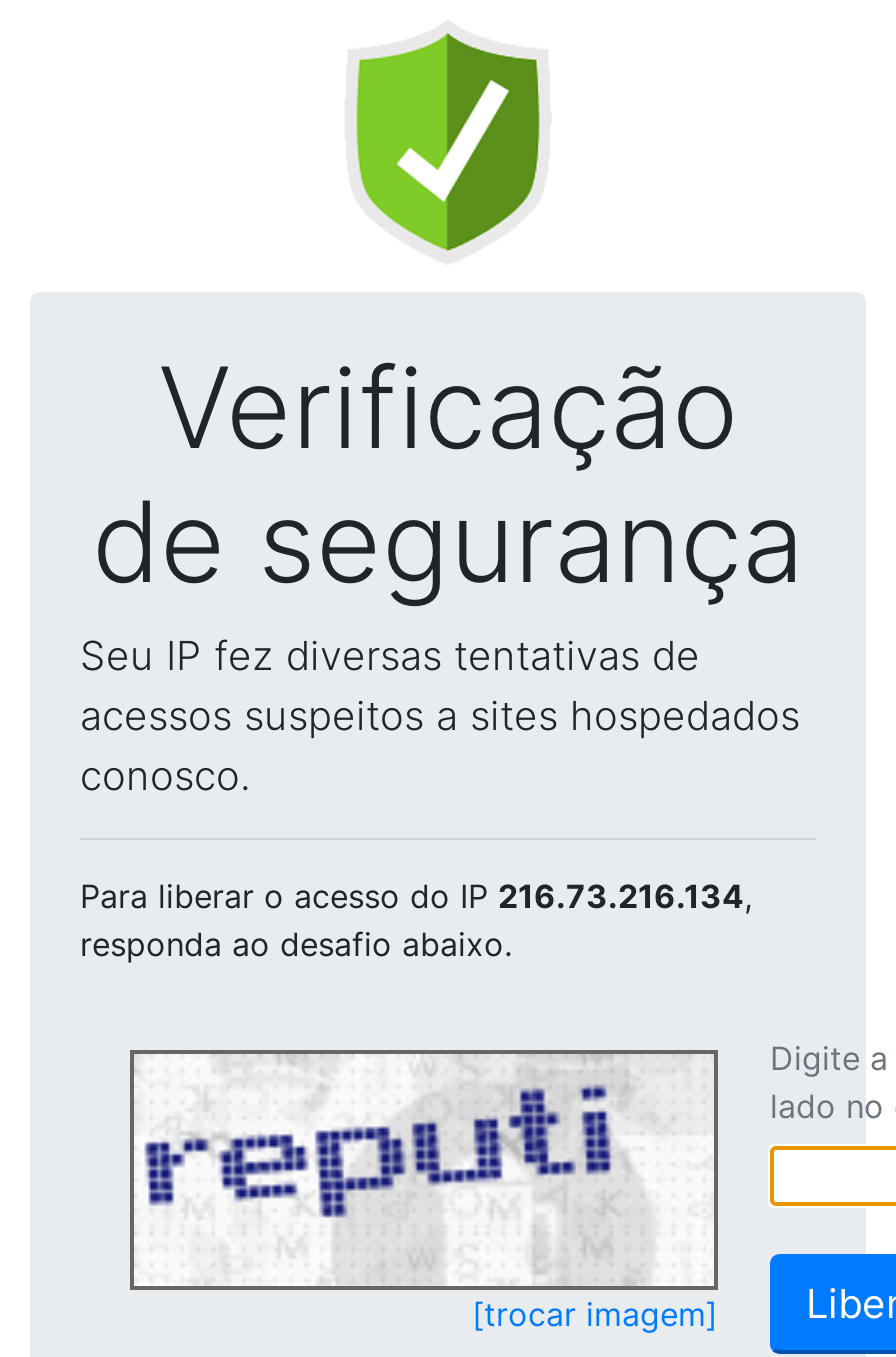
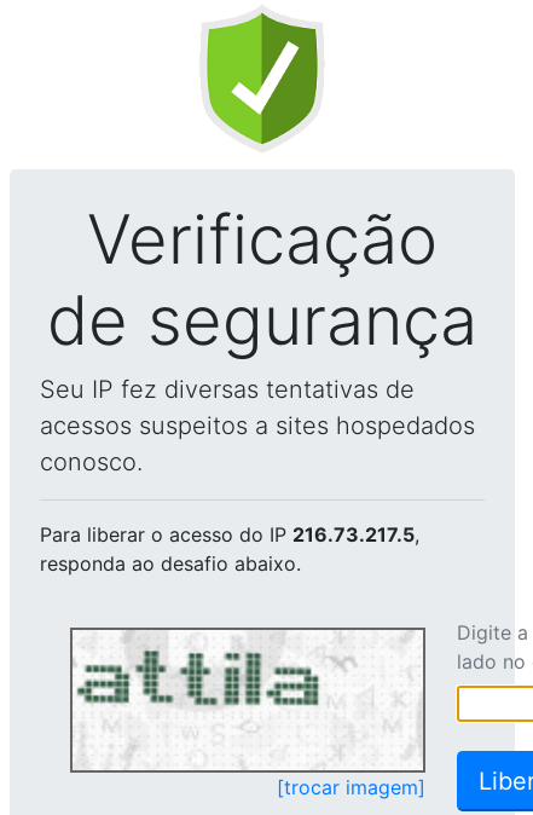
- Para liberar o acesso do IP 216.73.216.134,
+ Para liberar o acesso do IP 216.73.217.5,

- [image]
+ [image]
